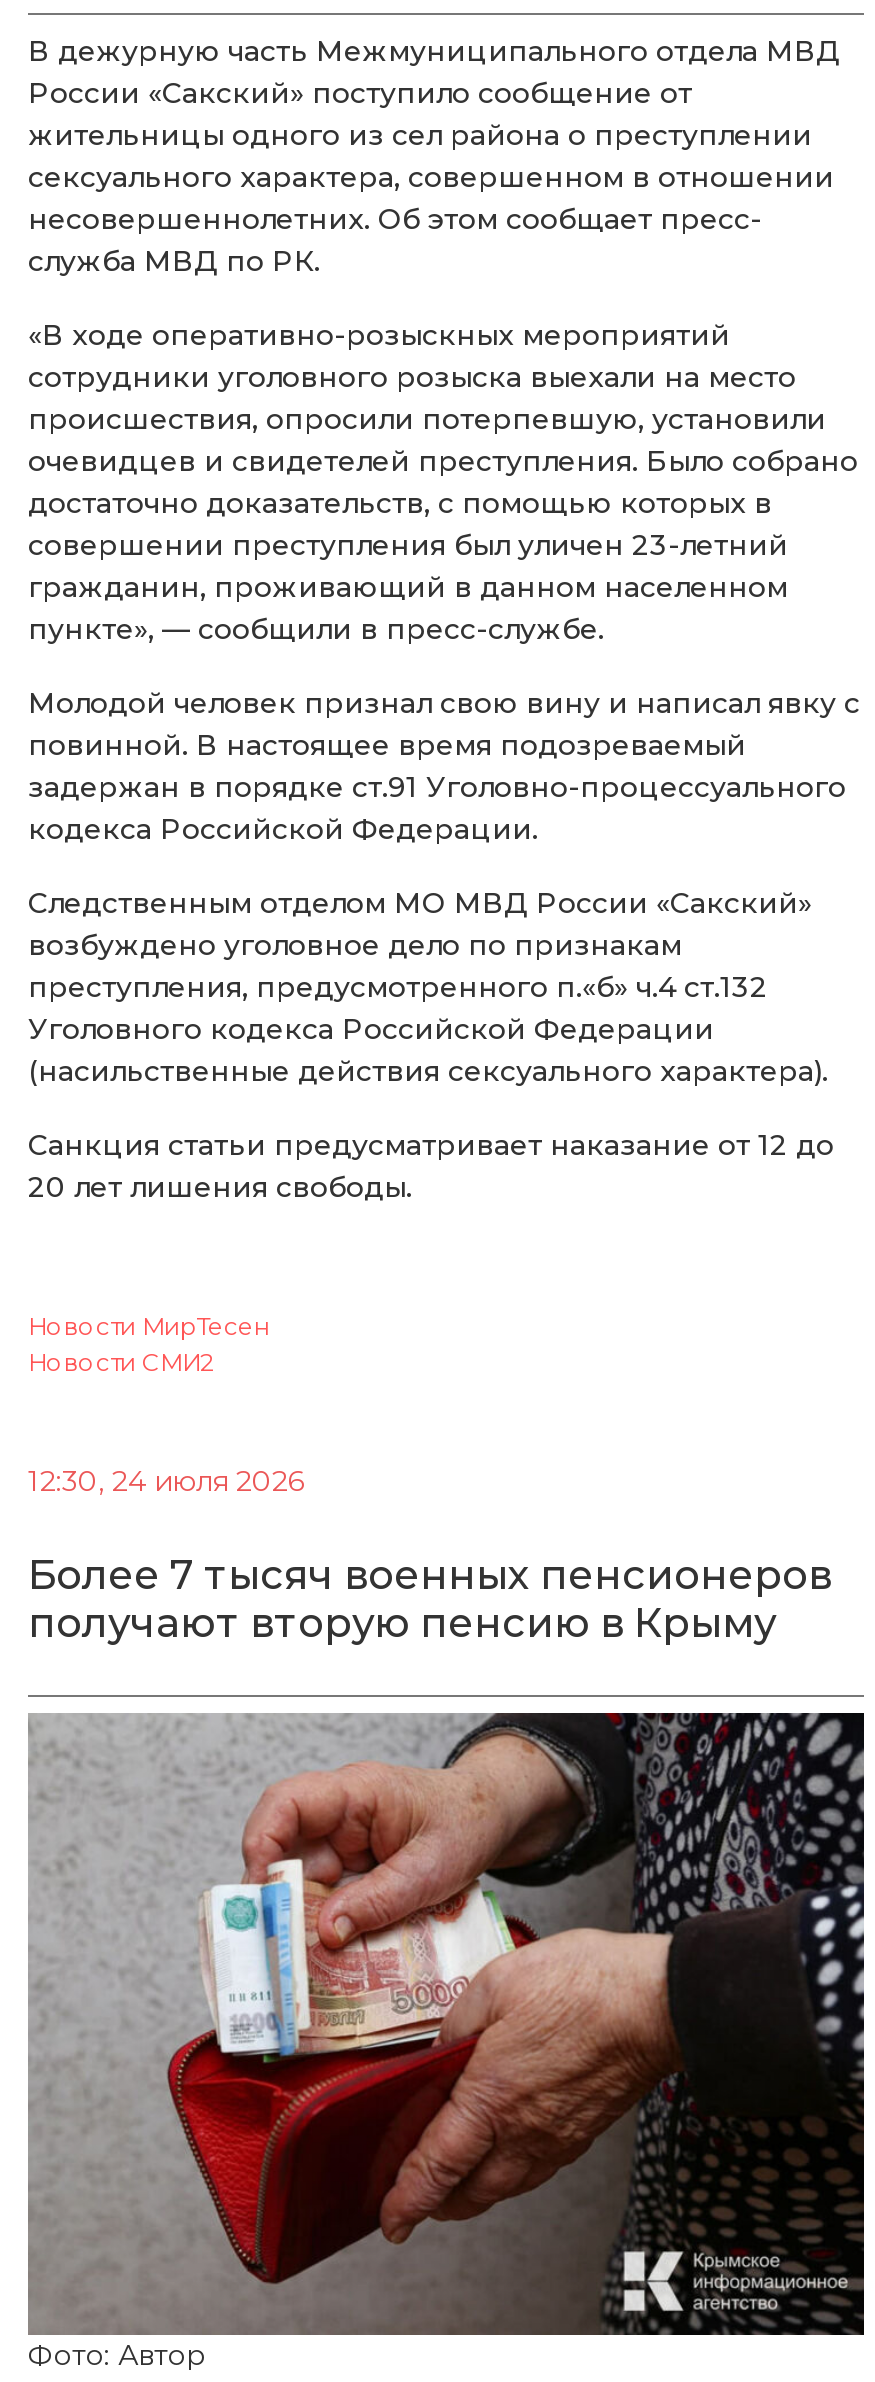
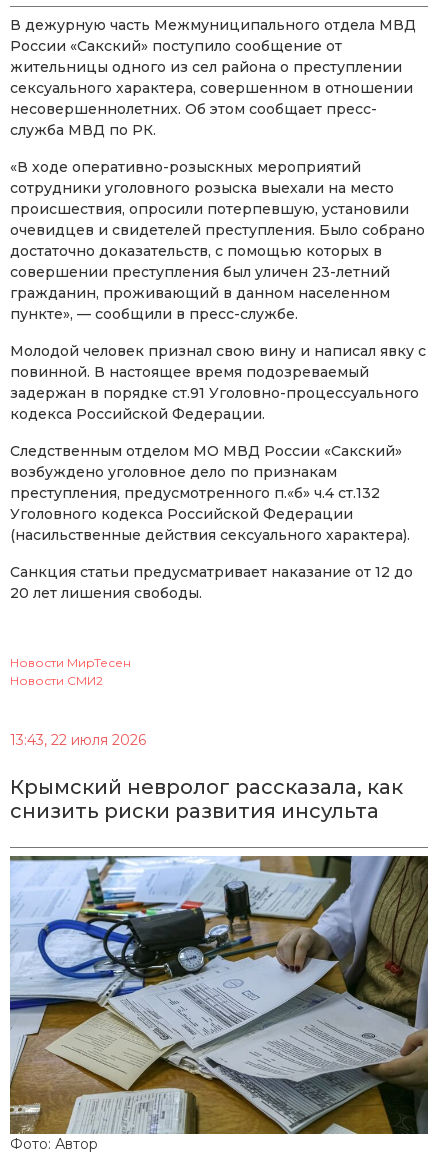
- 12:30, 24 июля 2026
+ 13:43, 22 июля 2026

- Более 7 тысяч военных пенсионеров
- получают вторую пенсию в Крыму
+ Крымский невролог рассказала, как
+ снизить риски развития инсульта

- [image]
+ [image]
